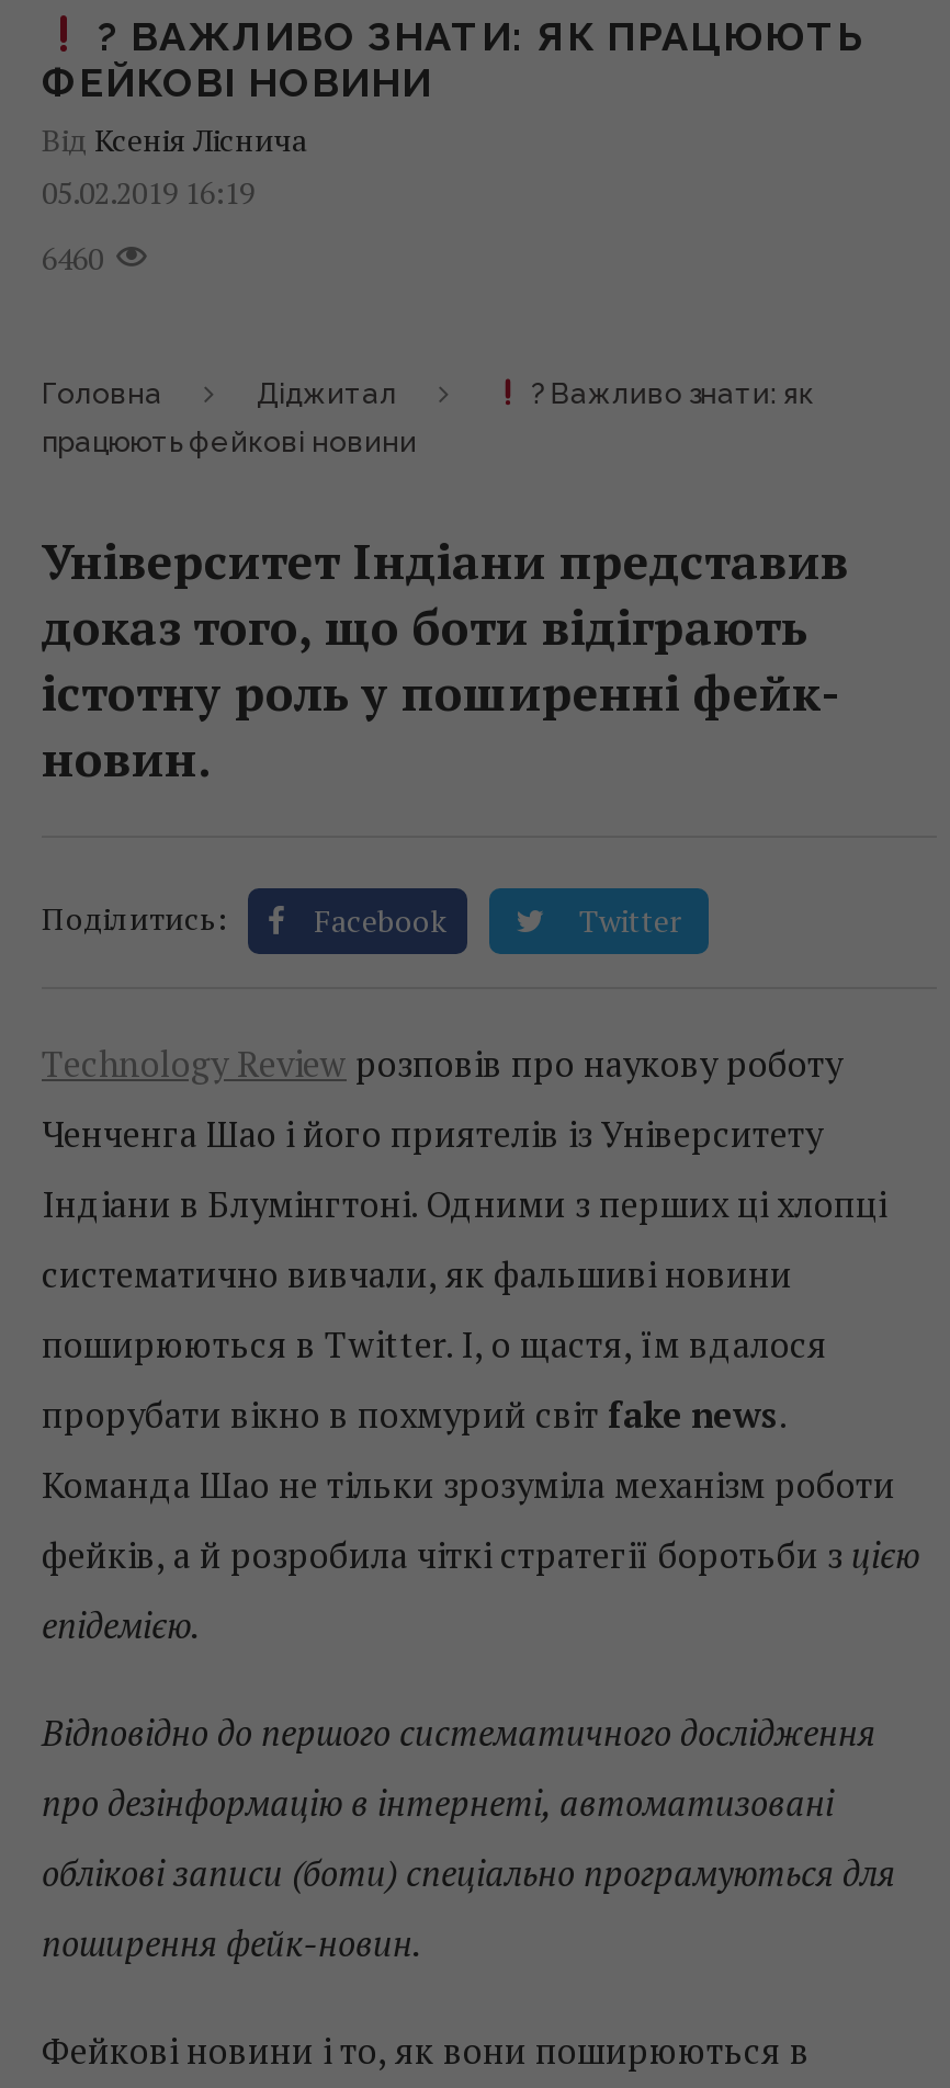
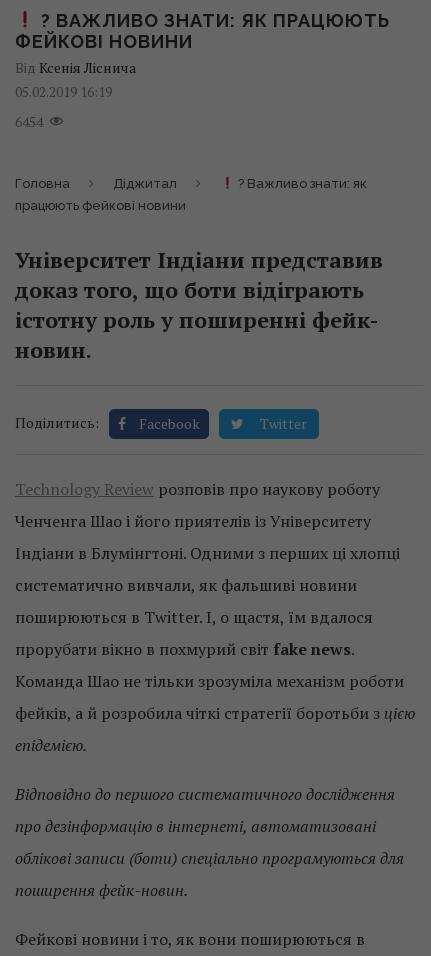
- 6460
+ 6454
